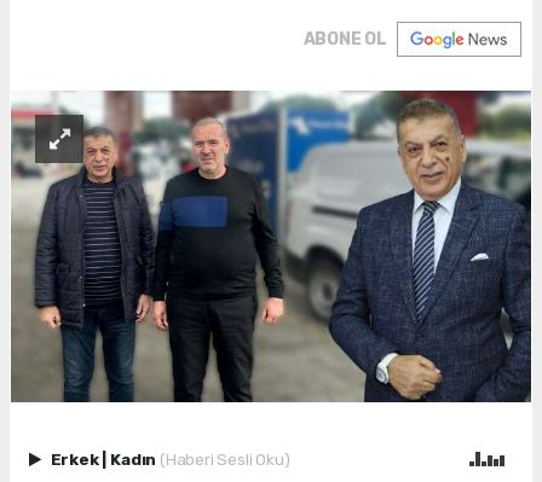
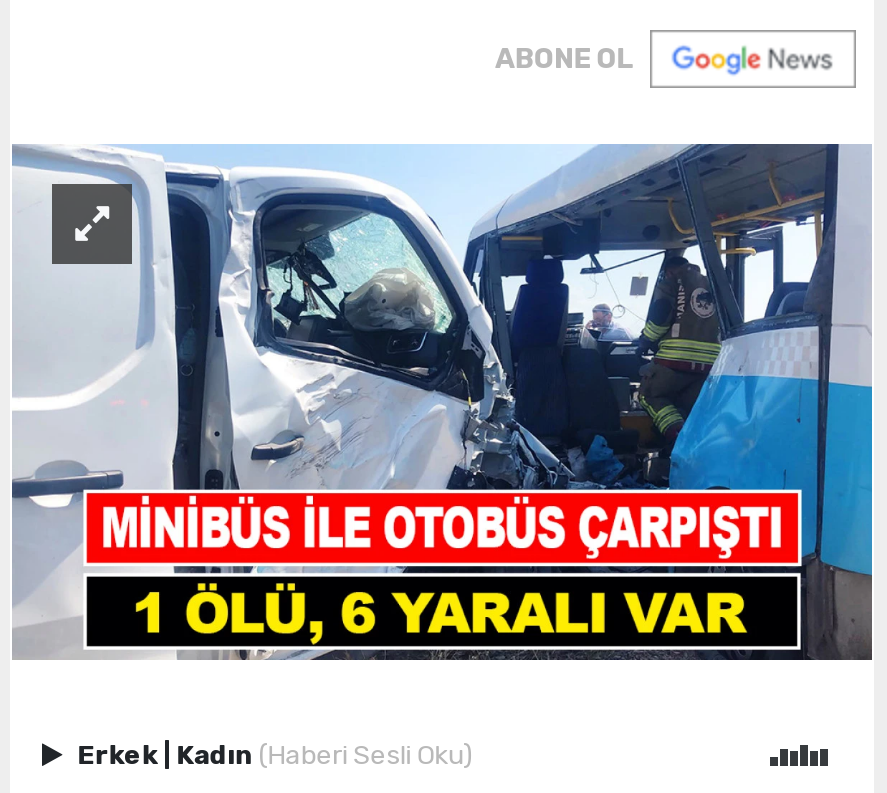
- [image]
+ [image]
